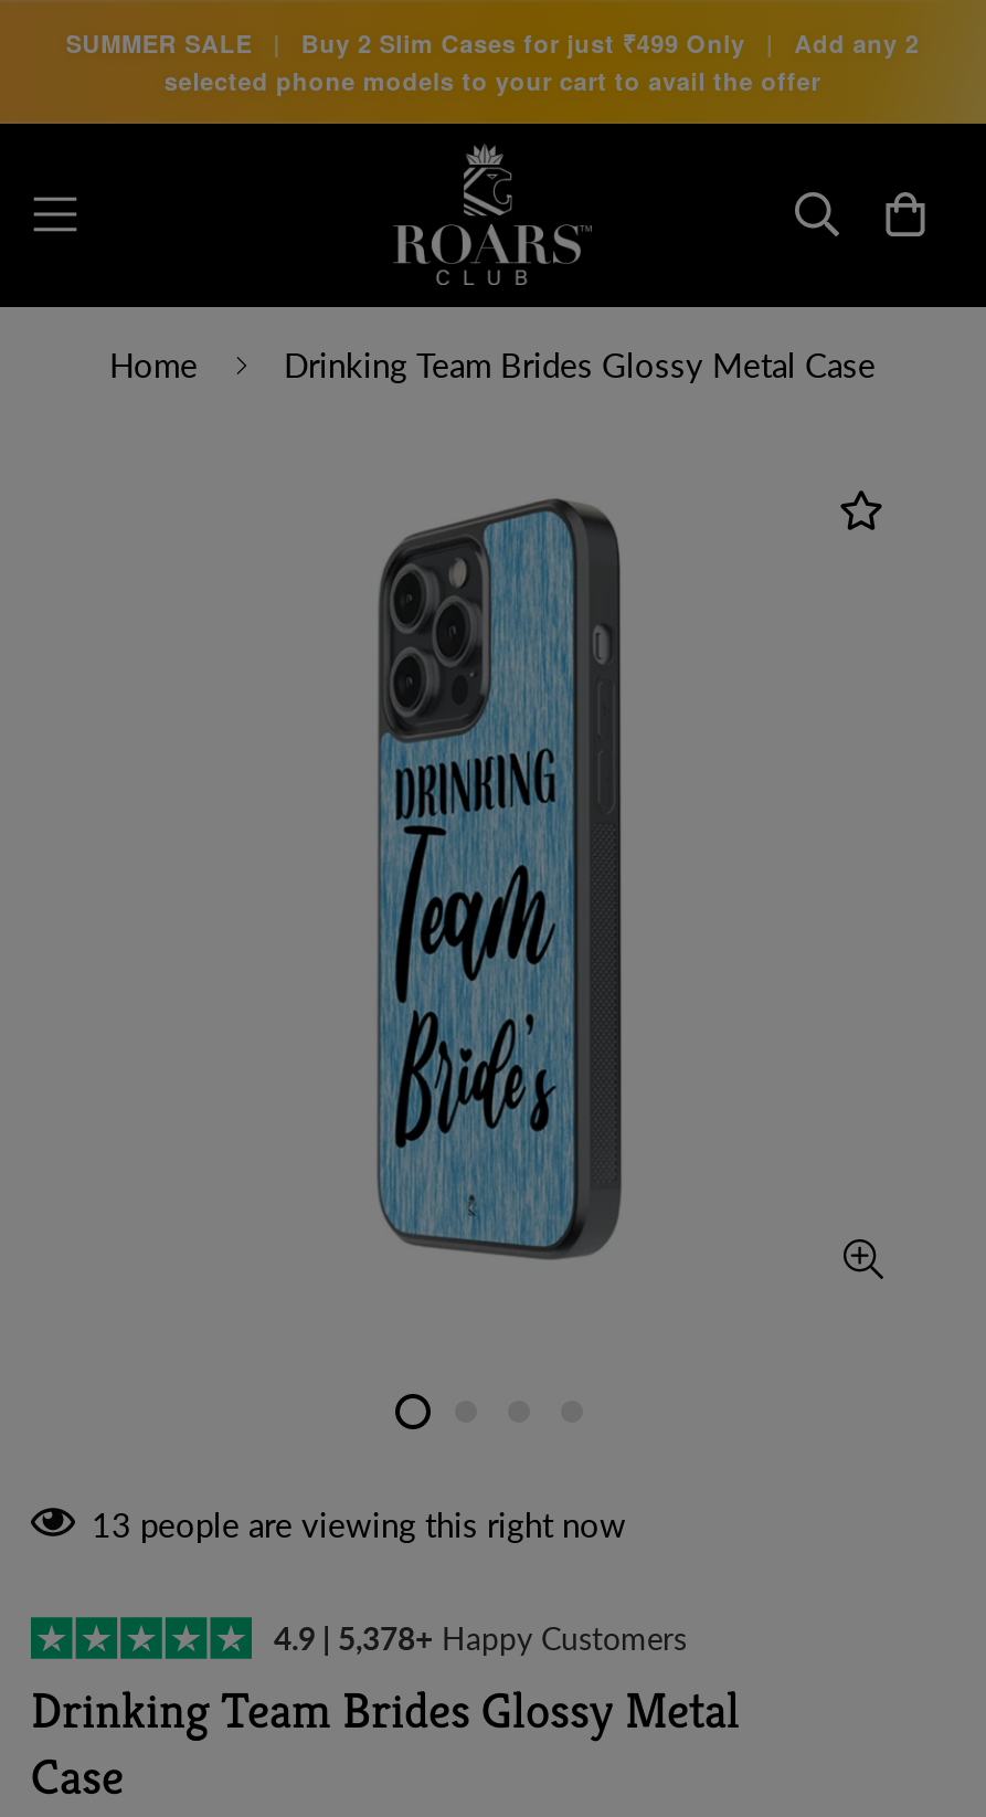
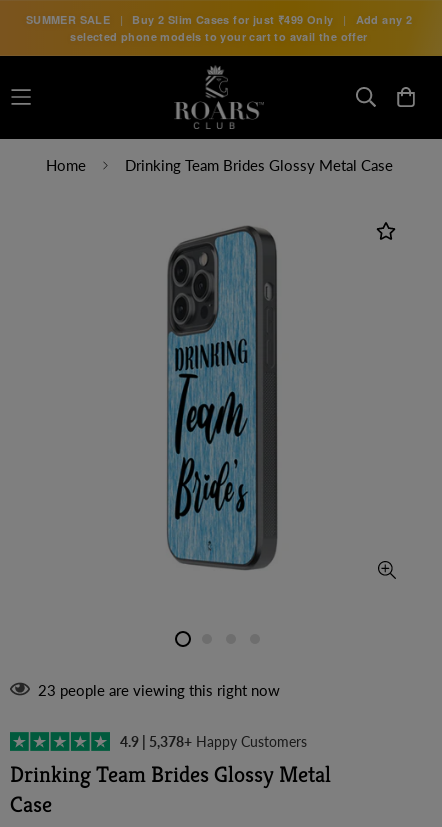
- 13 people are viewing this right now
+ 23 people are viewing this right now
